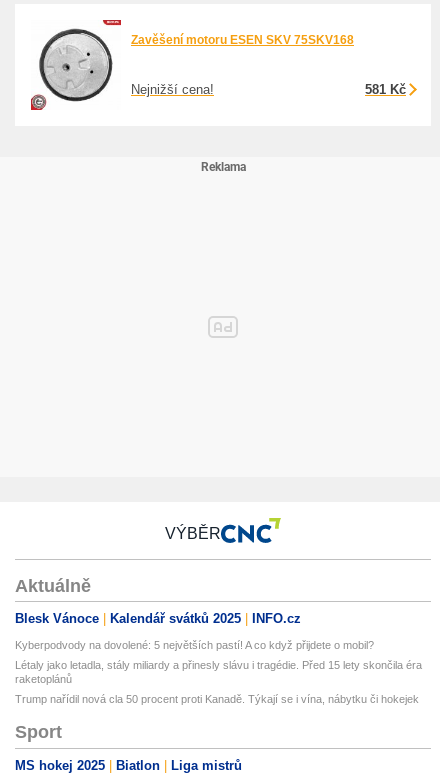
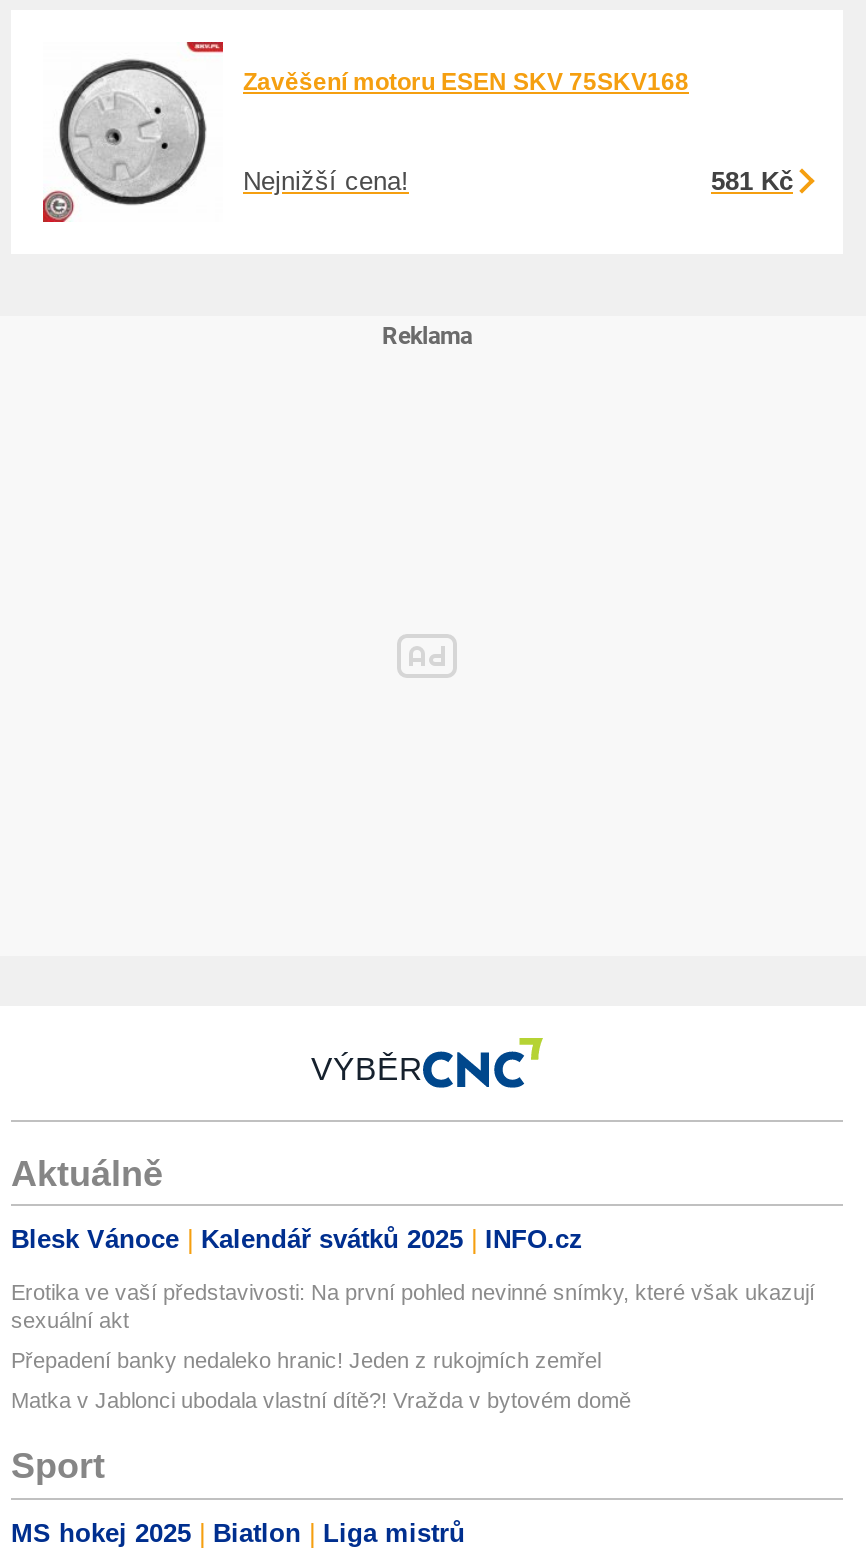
- Kyberpodvody na dovolené: 5 největších pastí! A co když přijdete o mobil?
+ Erotika ve vaší představivosti: Na první pohled nevinné snímky, které však ukazují
+ sexuální akt

- Létaly jako letadla, stály miliardy a přinesly slávu i tragédie. Před 15 lety skončila éra
- raketoplánů
+ Přepadení banky nedaleko hranic! Jeden z rukojmích zemřel

- Trump nařídil nová cla 50 procent proti Kanadě. Týkají se i vína, nábytku či hokejek
+ Matka v Jablonci ubodala vlastní dítě?! Vražda v bytovém domě
